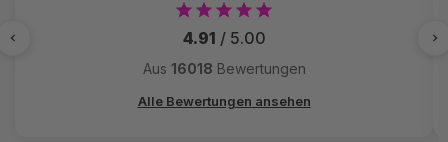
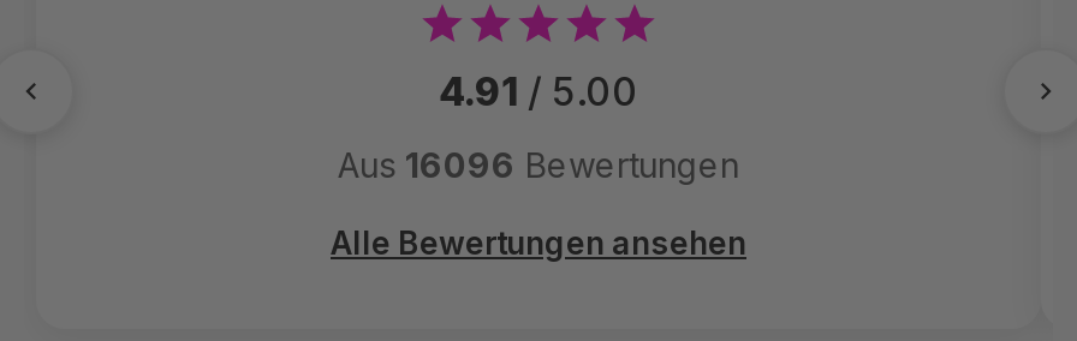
- Aus 16018 Bewertungen
+ Aus 16096 Bewertungen
